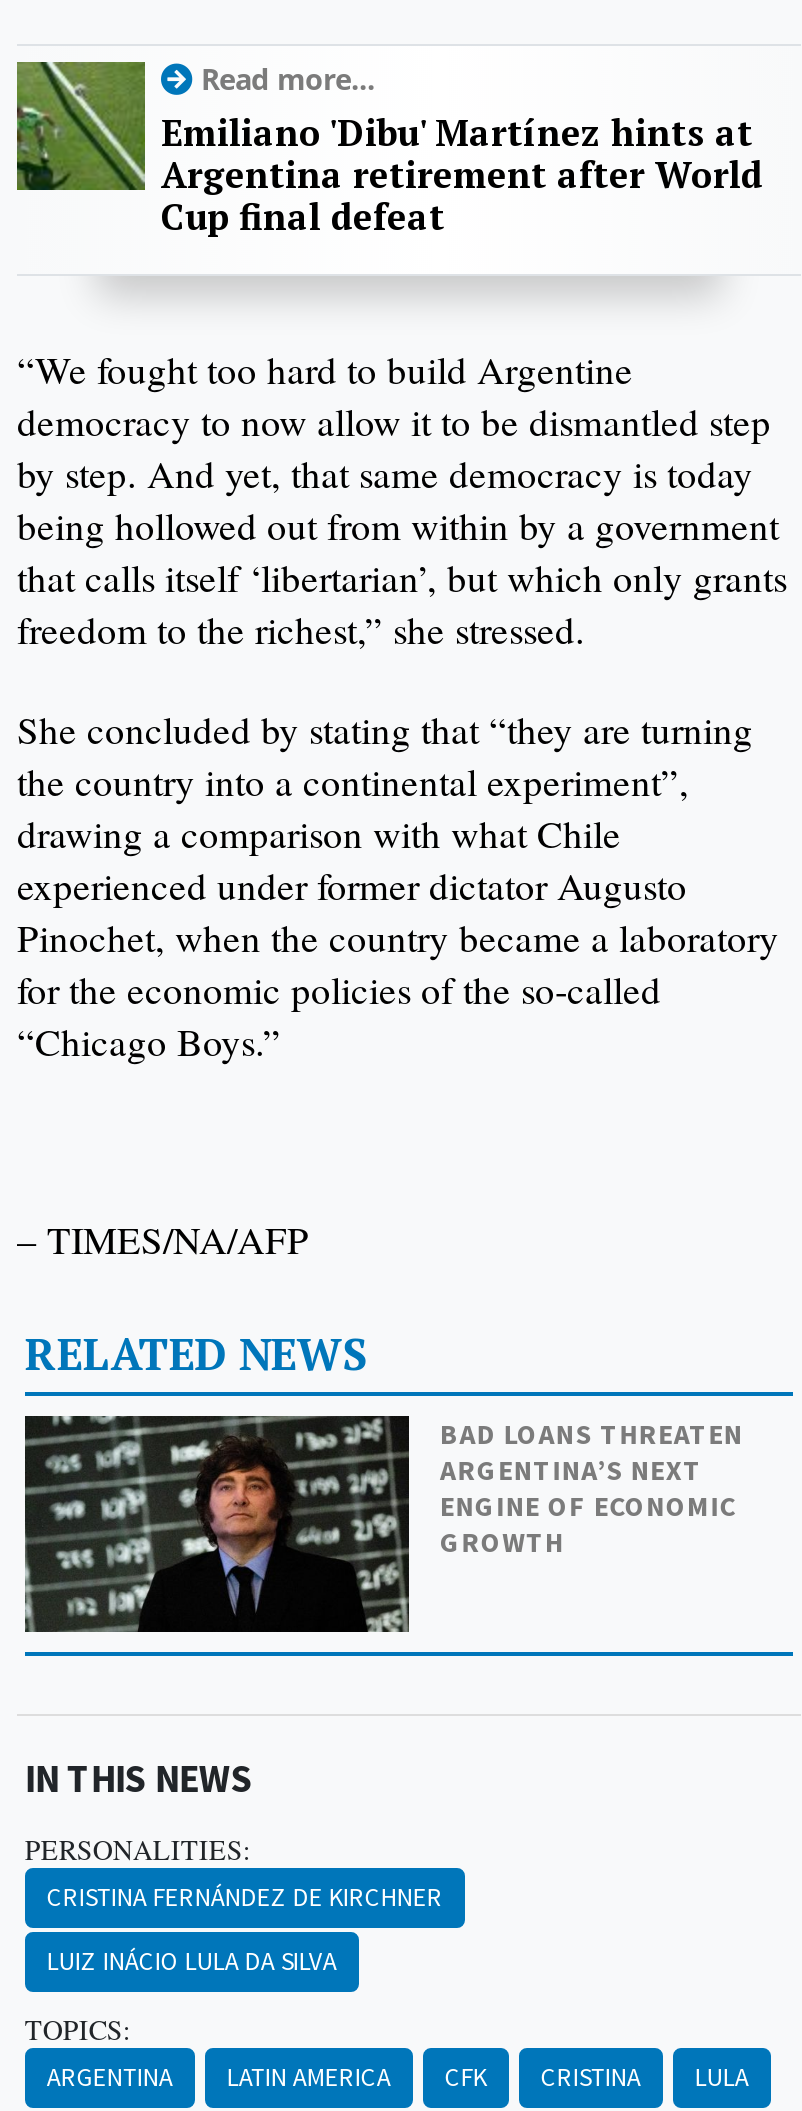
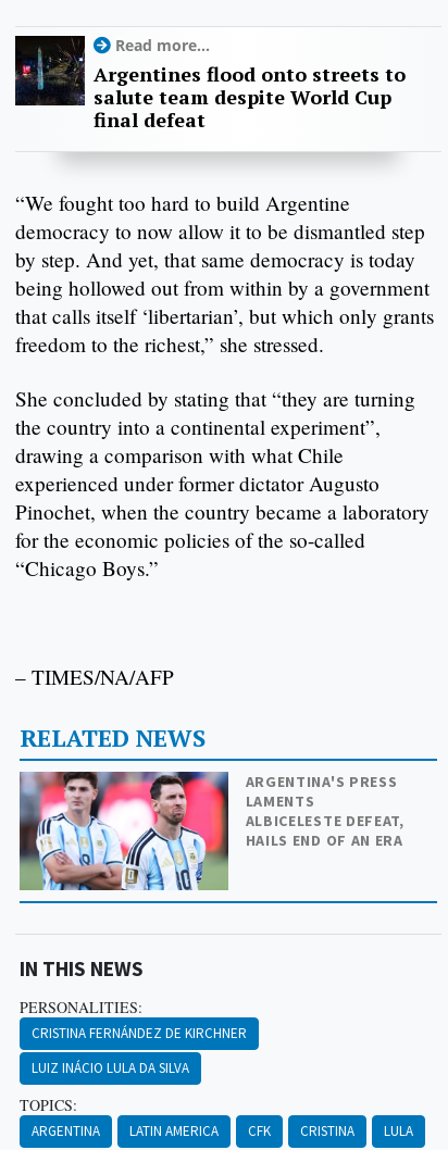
- [image]
- Emiliano 'Dibu' Martínez hints at
- Argentina retirement after World
- Cup final defeat
+ [image]
+ Argentines flood onto streets to
+ salute team despite World Cup
+ final defeat

- [image]
- BAD LOANS THREATEN
- ARGENTINA’S NEXT
- ENGINE OF ECONOMIC
- GROWTH
+ [image]
+ ARGENTINA'S PRESS
+ LAMENTS
+ ALBICELESTE DEFEAT,
+ HAILS END OF AN ERA
